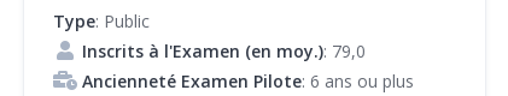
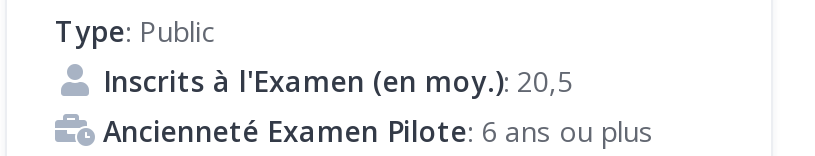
- Inscrits à l'Examen (en moy.): 79,0
+ Inscrits à l'Examen (en moy.): 20,5
